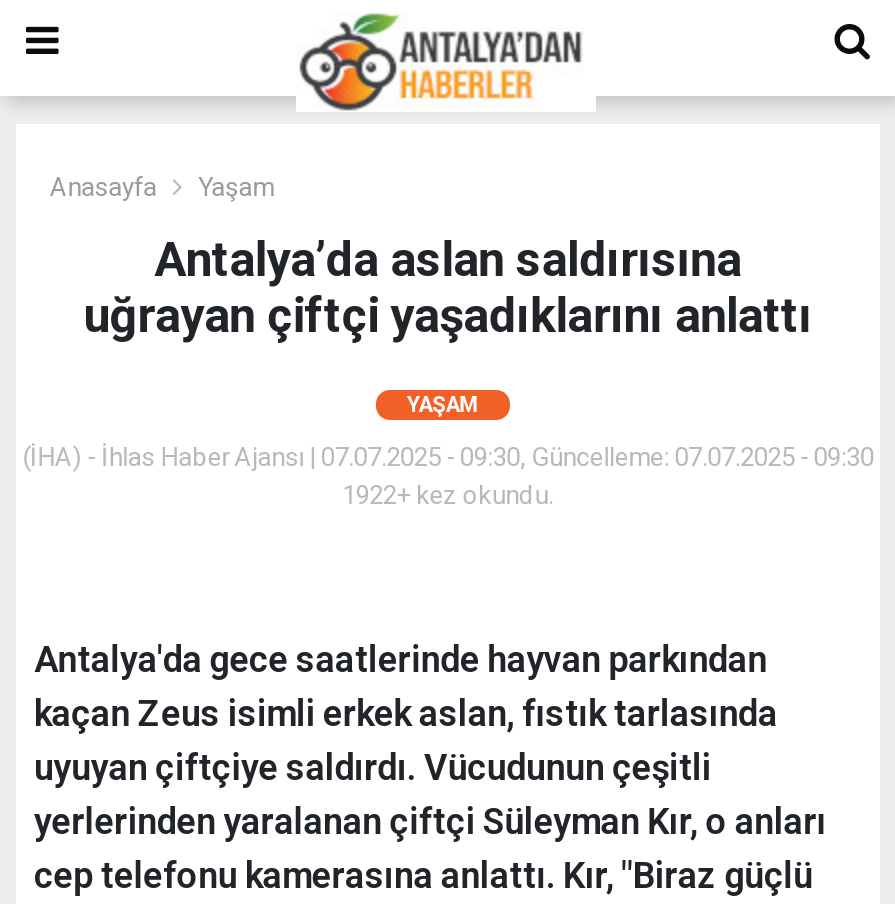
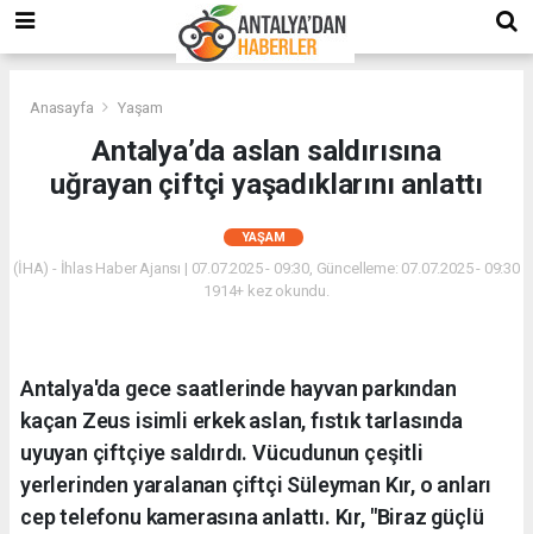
- 1922+ kez okundu.
+ 1914+ kez okundu.
